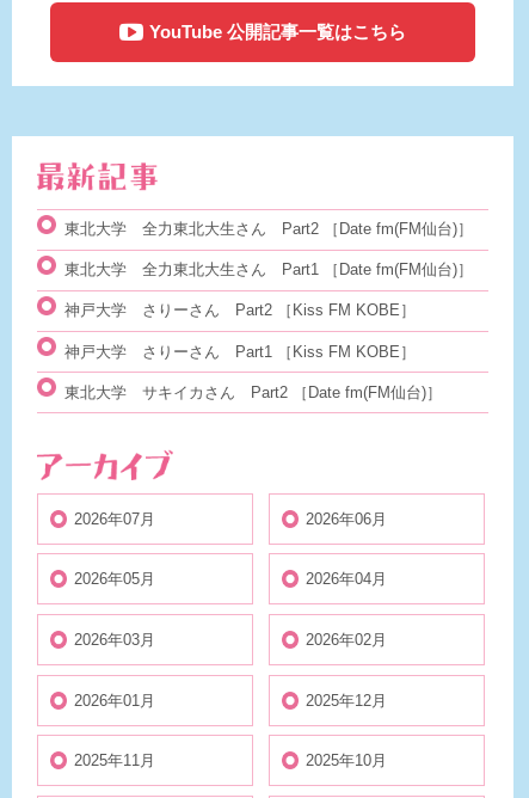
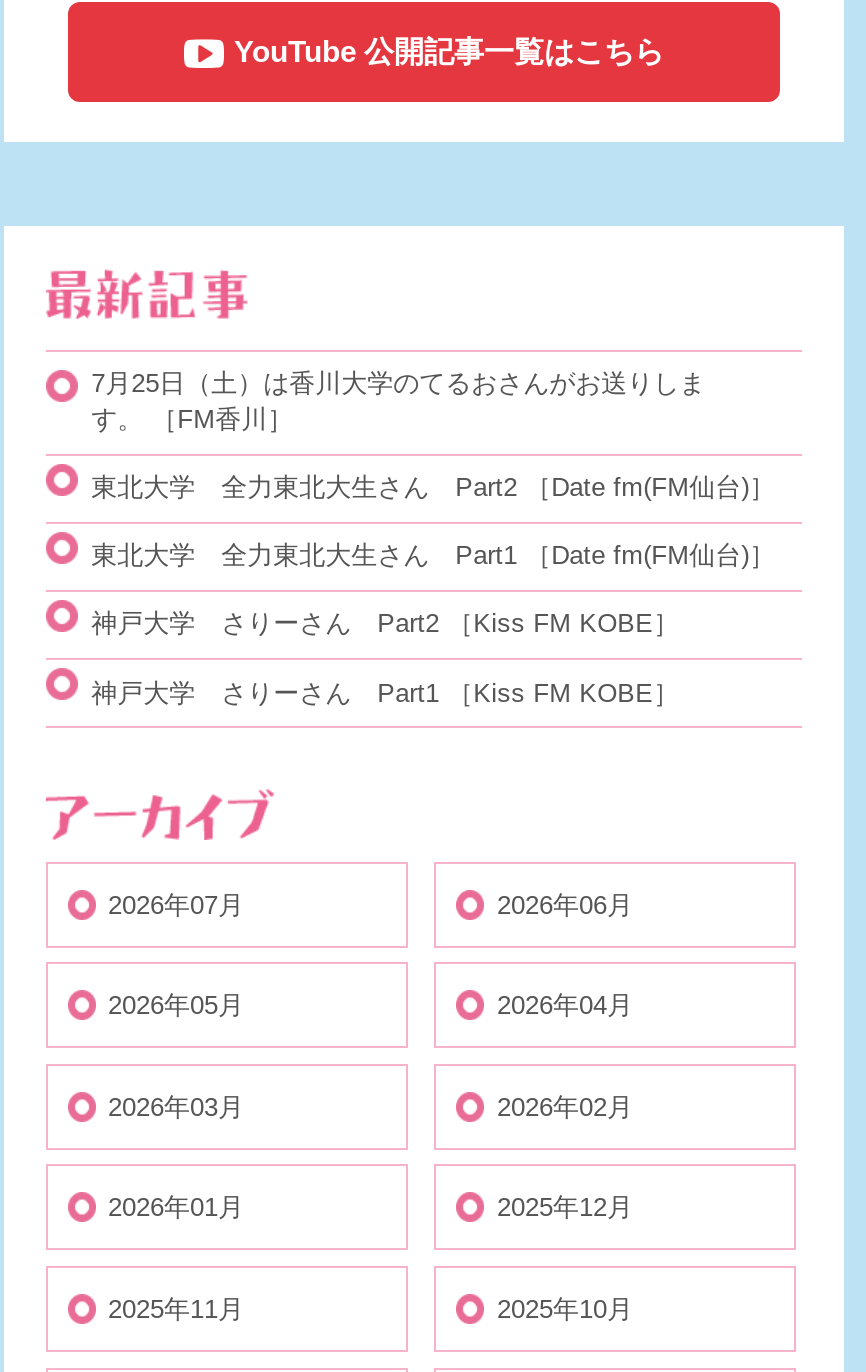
+ 7月25日（土）は香川大学のてるおさんがお送りしま
+ す。 ［FM香川］

moved down: 東北大学 全力東北大生さん Part2 ［Date fm(FM仙台)］ | 東北大学 全力東北大生さん Part1 ［Date fm(FM仙台)］ | 神戸大学 さりーさん Part2 ［Kiss FM KOBE］ | 神戸大学 さりーさん Part1 ［Kiss FM KOBE］

- 東北大学 サキイカさん Part2 ［Date fm(FM仙台)］
